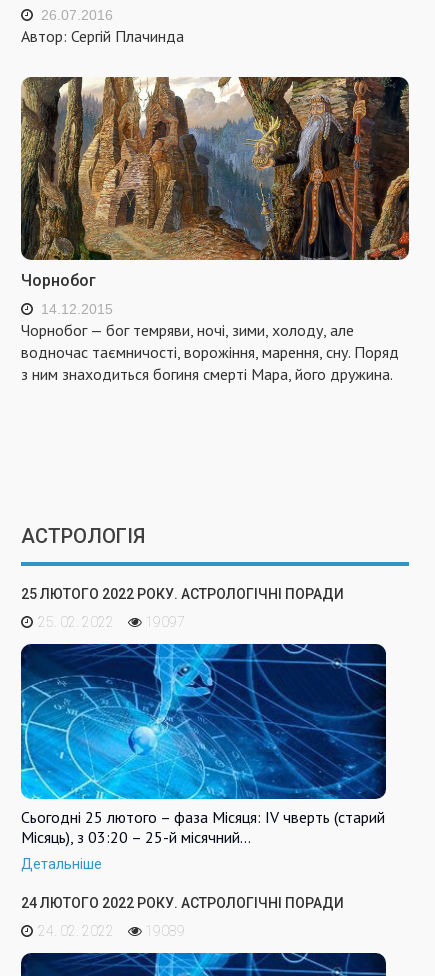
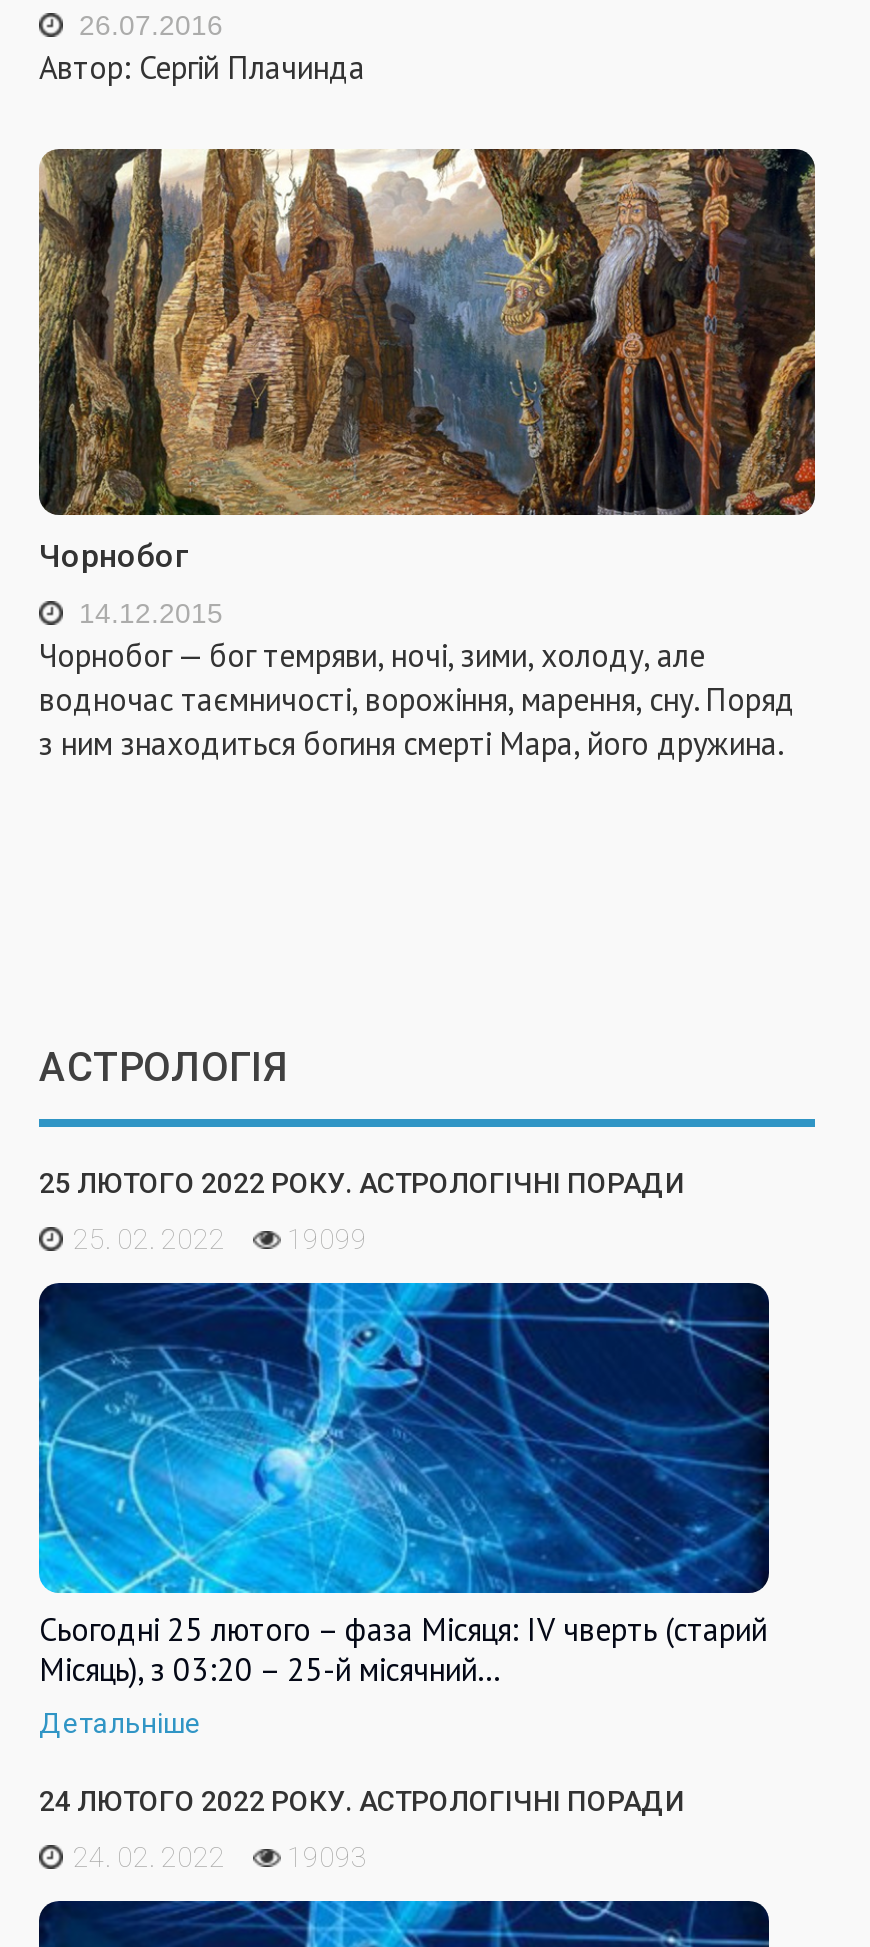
- 25. 02. 2022 19097
+ 25. 02. 2022 19099

- 24. 02. 2022 19089
+ 24. 02. 2022 19093
